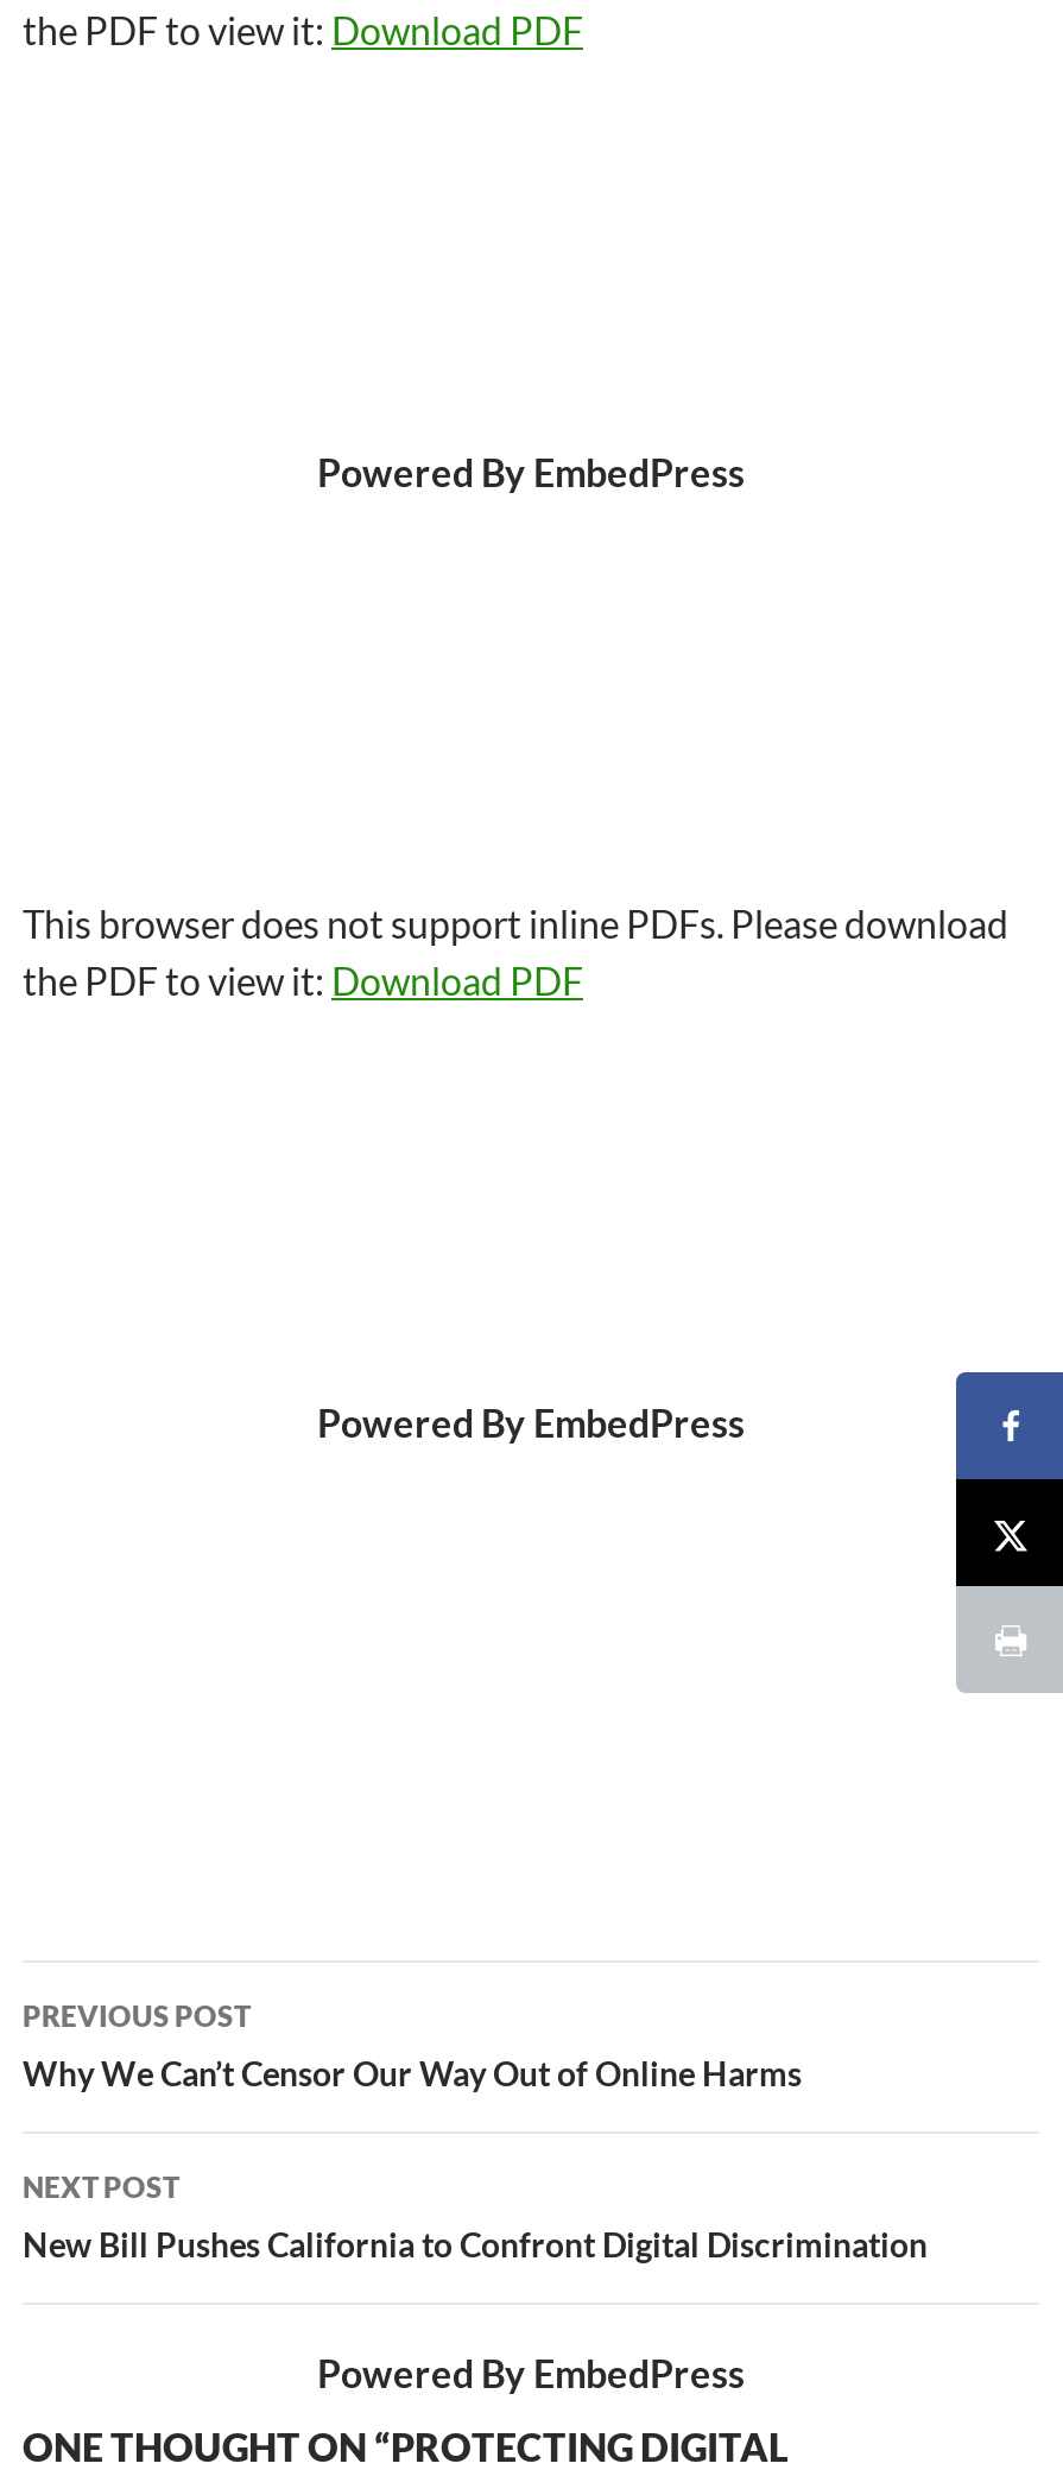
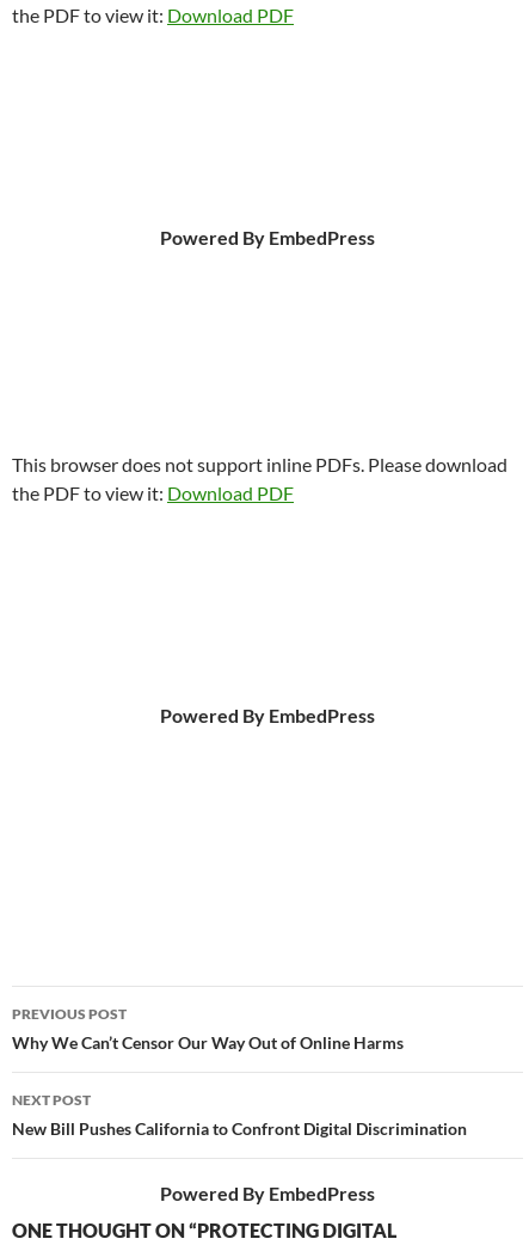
- [image]
